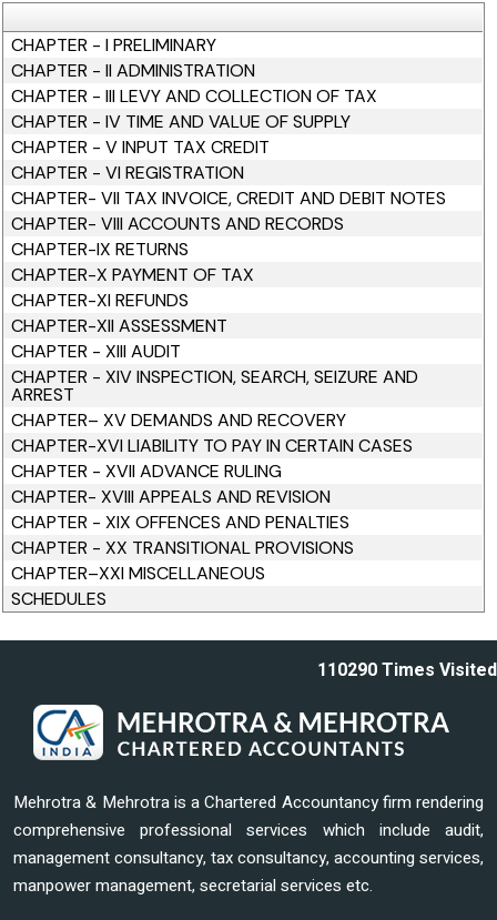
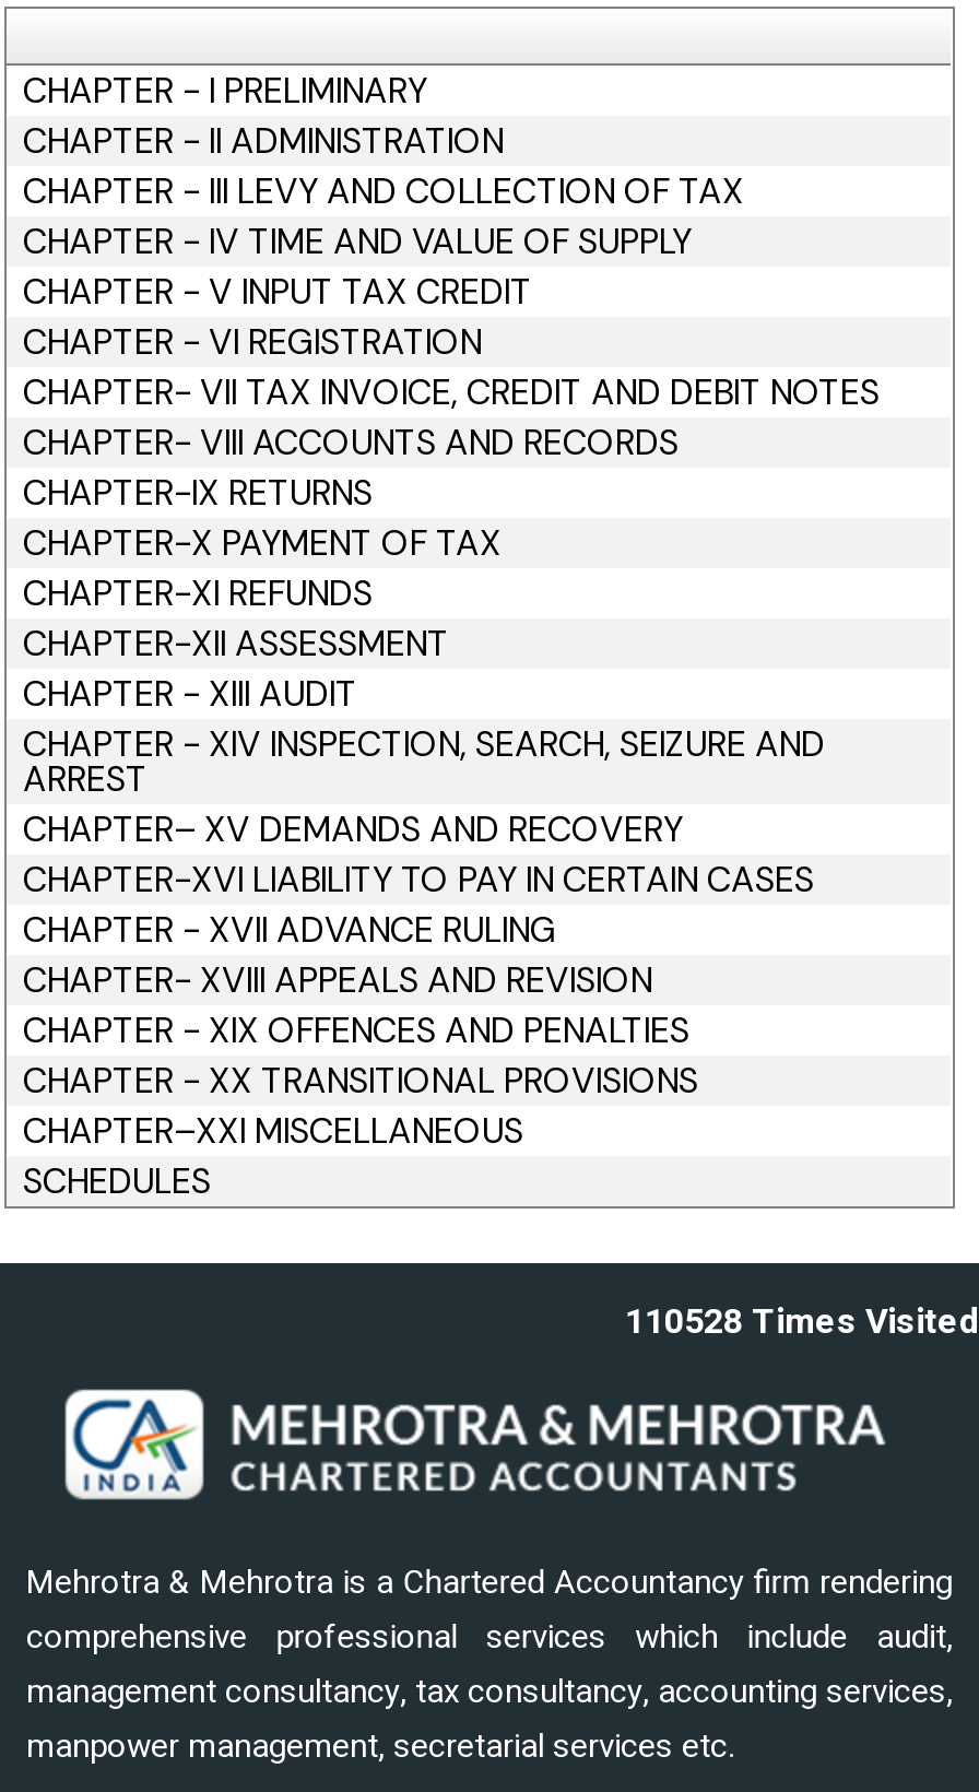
- 110290 Times Visited
+ 110528 Times Visited
